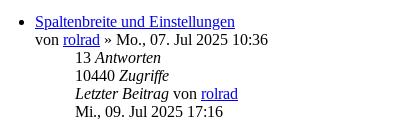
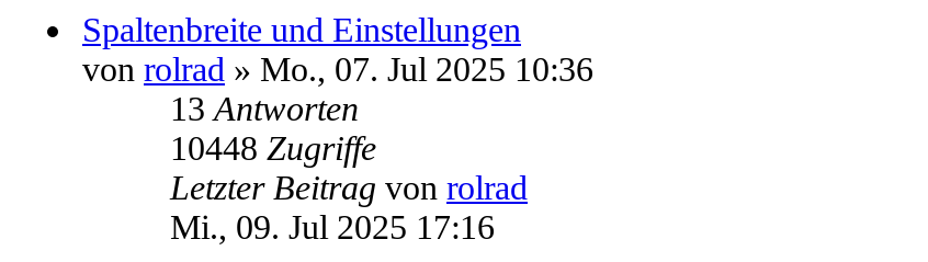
- 10440 Zugriffe
+ 10448 Zugriffe
